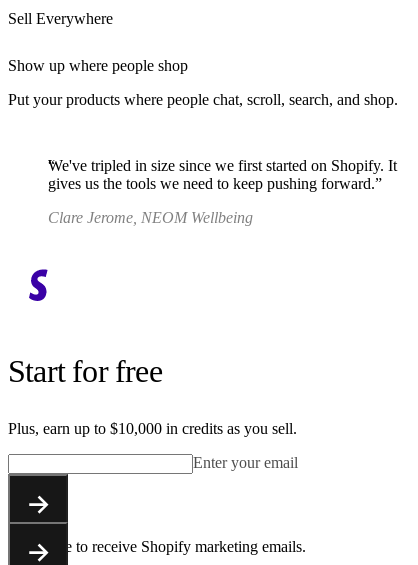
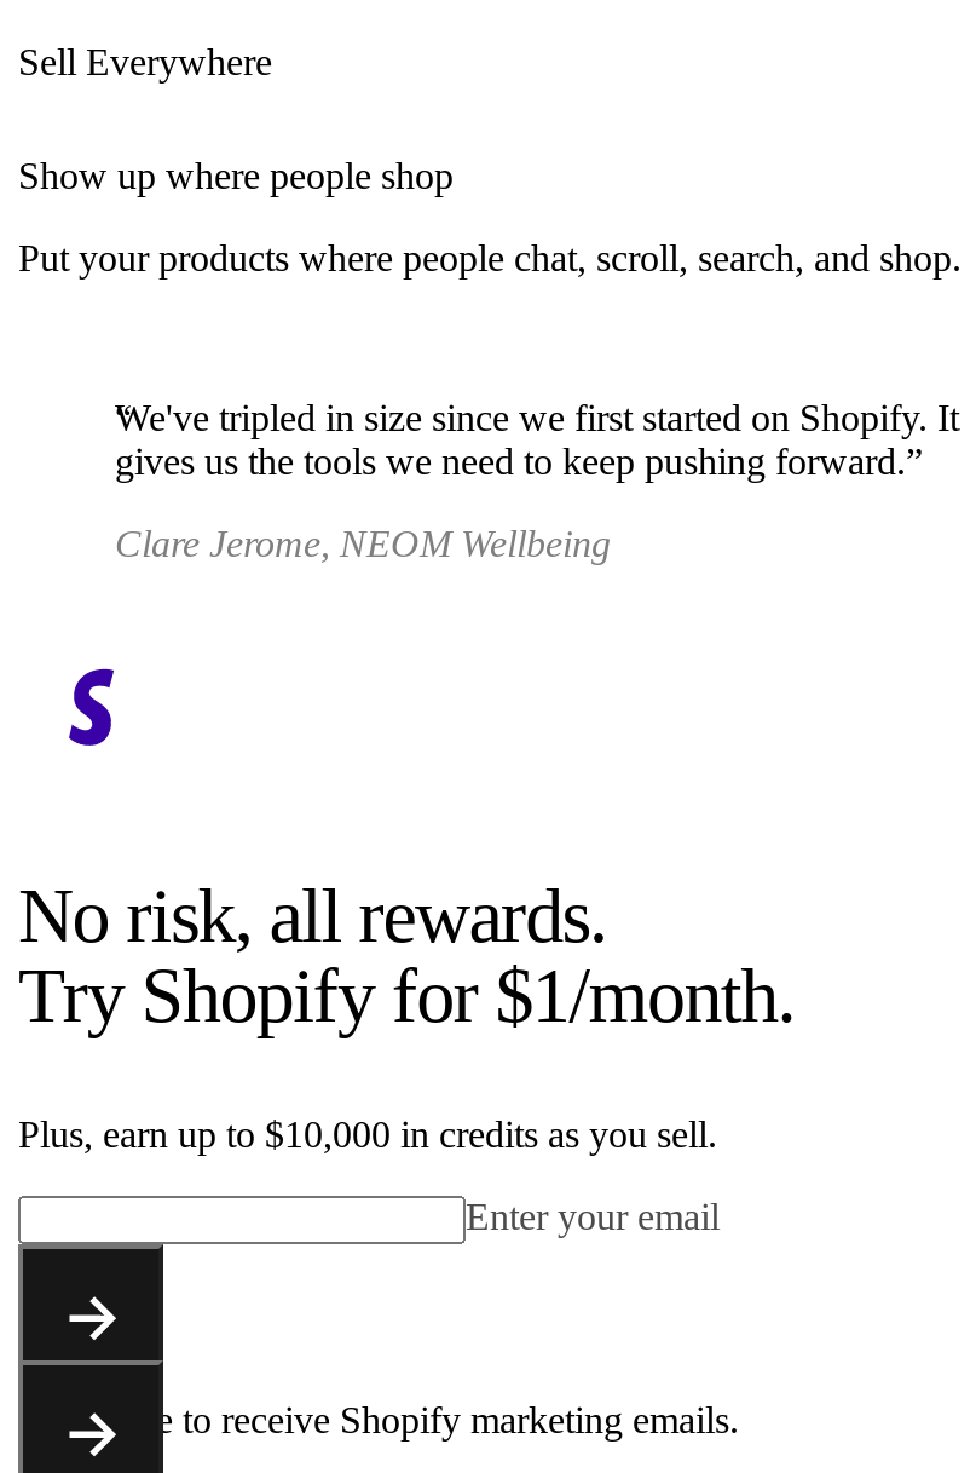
- Start for free
+ No risk, all rewards.
+ Try Shopify for $1/month.
